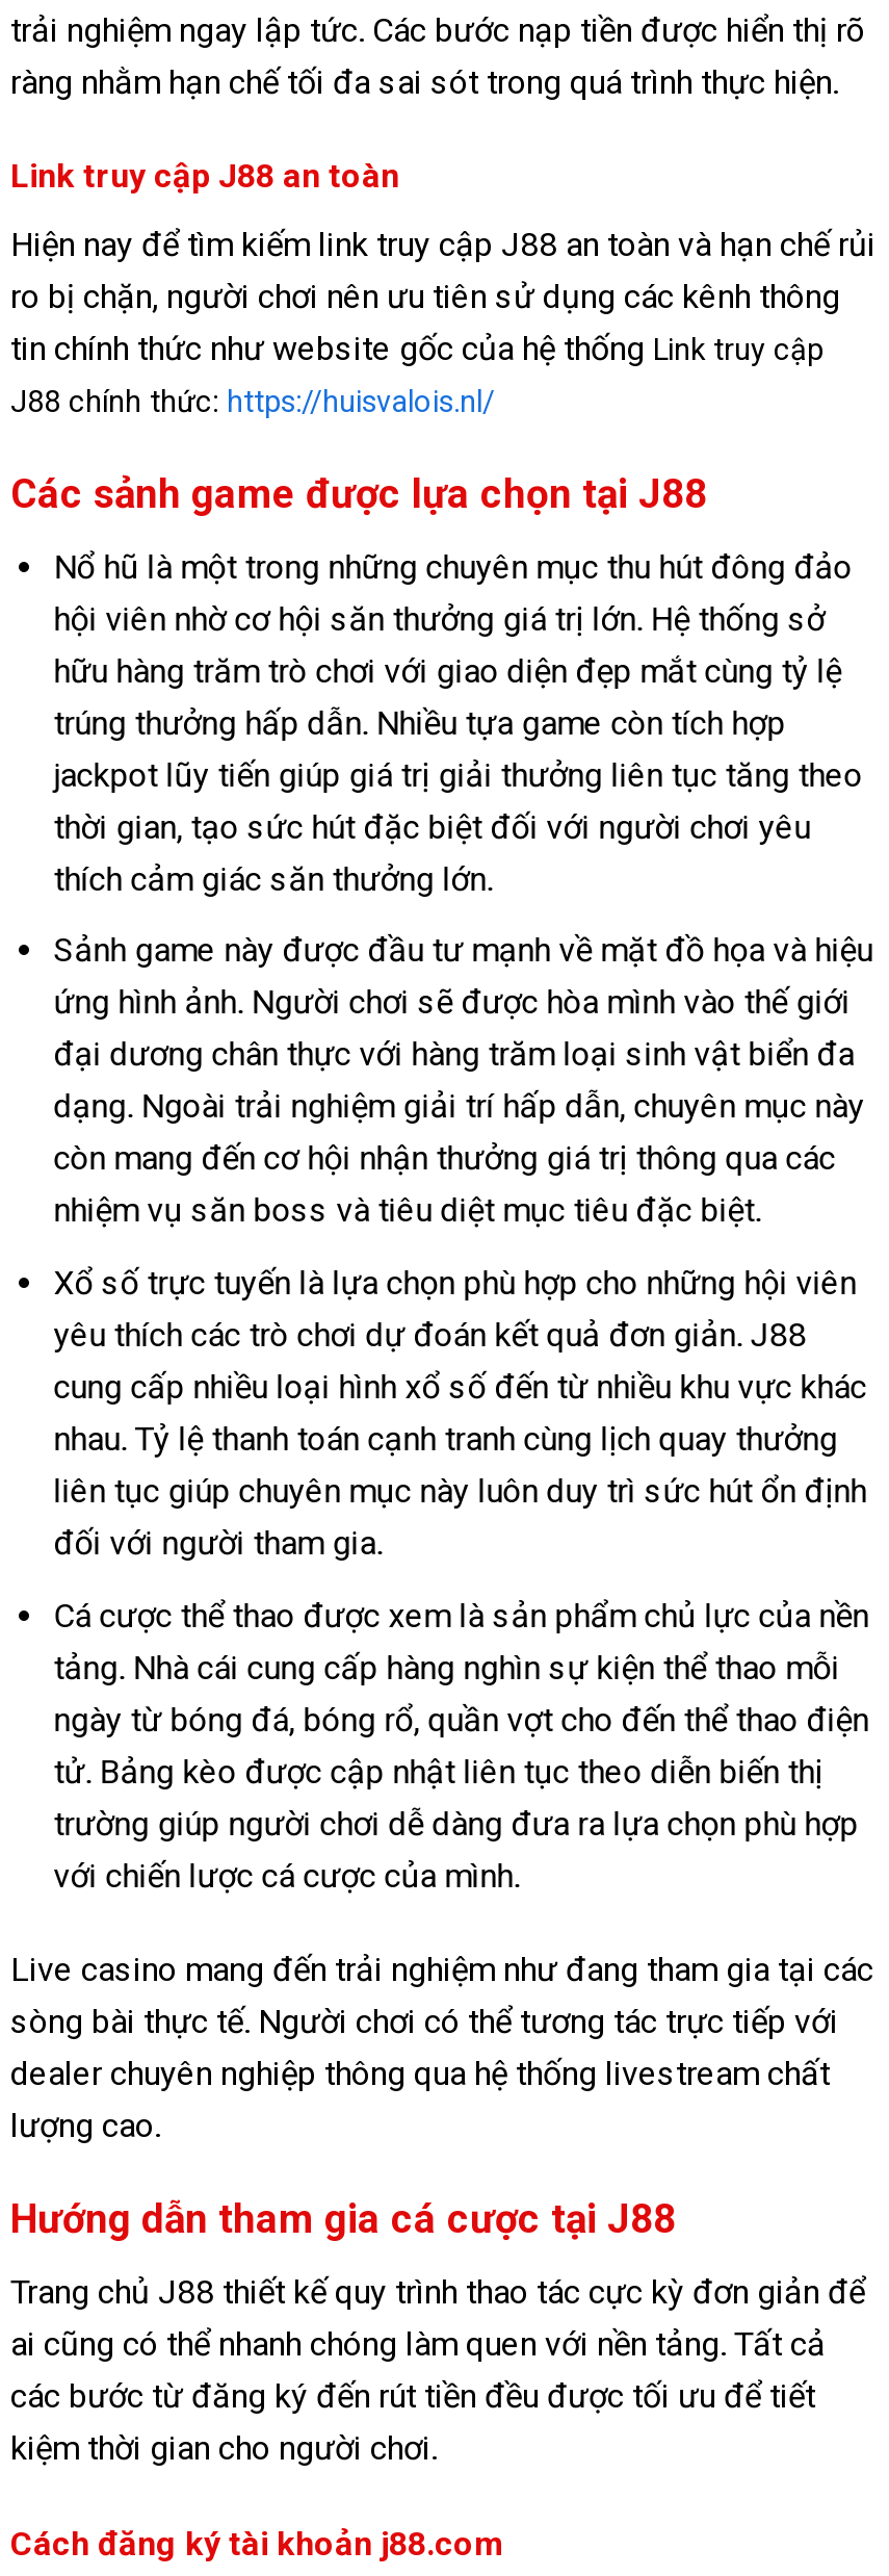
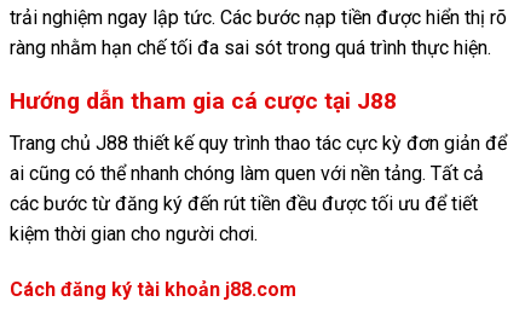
- Link truy cập J88 an toàn
- Hiện nay để tìm kiếm link truy cập J88 an toàn và hạn chế rủi
- ro bị chặn, người chơi nên ưu tiên sử dụng các kênh thông
- tin chính thức như website gốc của hệ thống Link truy cập
- J88 chính thức: https://huisvalois.nl/
- Các sảnh game được lựa chọn tại J88
- Nổ hũ là một trong những chuyên mục thu hút đông đảo
- hội viên nhờ cơ hội săn thưởng giá trị lớn. Hệ thống sở
- hữu hàng trăm trò chơi với giao diện đẹp mắt cùng tỷ lệ
- trúng thưởng hấp dẫn. Nhiều tựa game còn tích hợp
- jackpot lũy tiến giúp giá trị giải thưởng liên tục tăng theo
- thời gian, tạo sức hút đặc biệt đối với người chơi yêu
- thích cảm giác săn thưởng lớn.
- Sảnh game này được đầu tư mạnh về mặt đồ họa và hiệu
- ứng hình ảnh. Người chơi sẽ được hòa mình vào thế giới
- đại dương chân thực với hàng trăm loại sinh vật biển đa
- dạng. Ngoài trải nghiệm giải trí hấp dẫn, chuyên mục này
- còn mang đến cơ hội nhận thưởng giá trị thông qua các
- nhiệm vụ săn boss và tiêu diệt mục tiêu đặc biệt.
- Xổ số trực tuyến là lựa chọn phù hợp cho những hội viên
- yêu thích các trò chơi dự đoán kết quả đơn giản. J88
- cung cấp nhiều loại hình xổ số đến từ nhiều khu vực khác
- nhau. Tỷ lệ thanh toán cạnh tranh cùng lịch quay thưởng
- liên tục giúp chuyên mục này luôn duy trì sức hút ổn định
- đối với người tham gia.
- Cá cược thể thao được xem là sản phẩm chủ lực của nền
- tảng. Nhà cái cung cấp hàng nghìn sự kiện thể thao mỗi
- ngày từ bóng đá, bóng rổ, quần vợt cho đến thể thao điện
- tử. Bảng kèo được cập nhật liên tục theo diễn biến thị
- trường giúp người chơi dễ dàng đưa ra lựa chọn phù hợp
- với chiến lược cá cược của mình.
- Live casino mang đến trải nghiệm như đang tham gia tại các
- sòng bài thực tế. Người chơi có thể tương tác trực tiếp với
- dealer chuyên nghiệp thông qua hệ thống livestream chất
- lượng cao.
